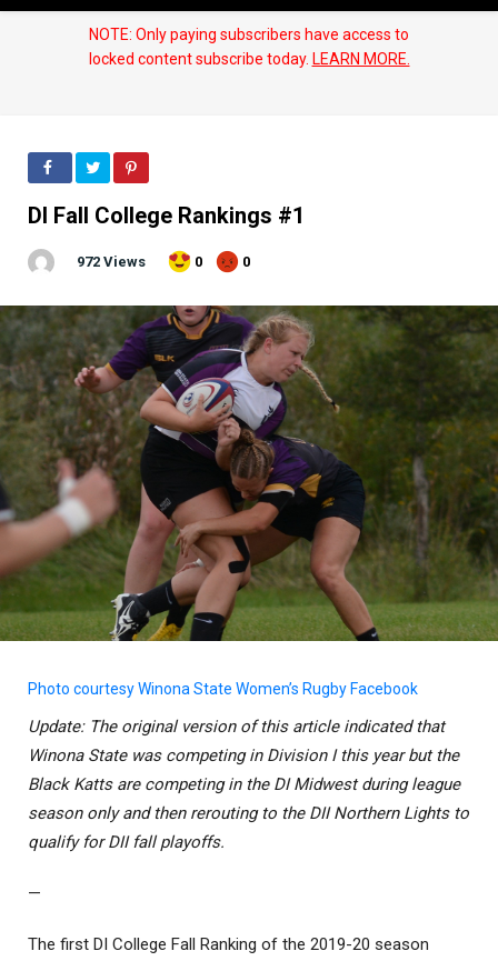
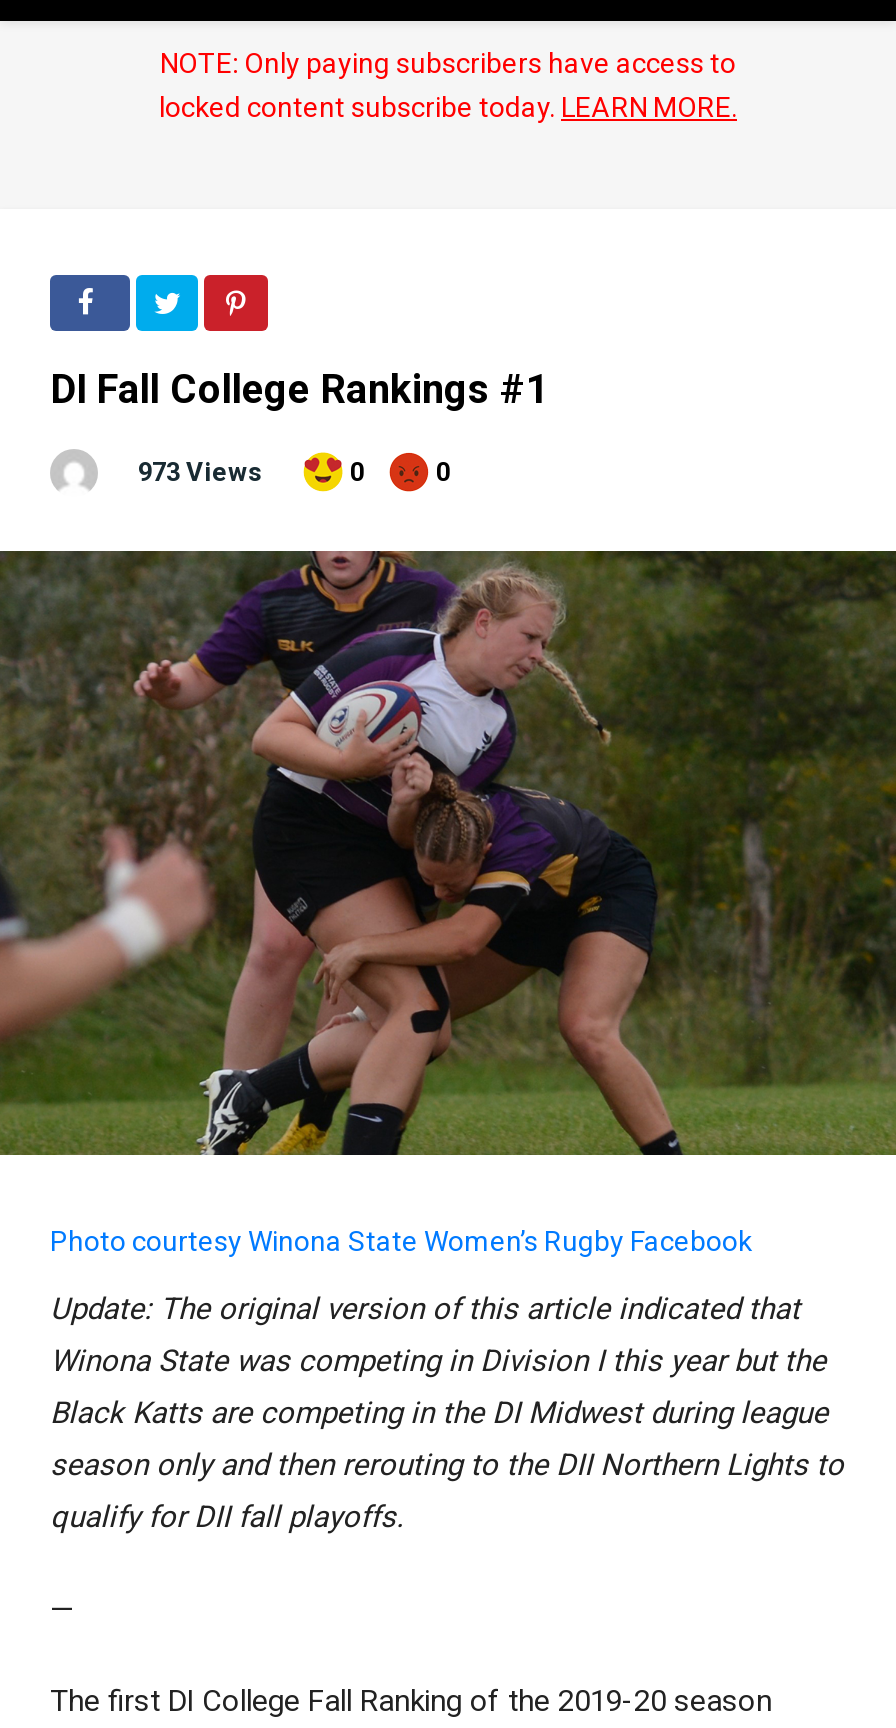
- 972 Views
+ 973 Views
